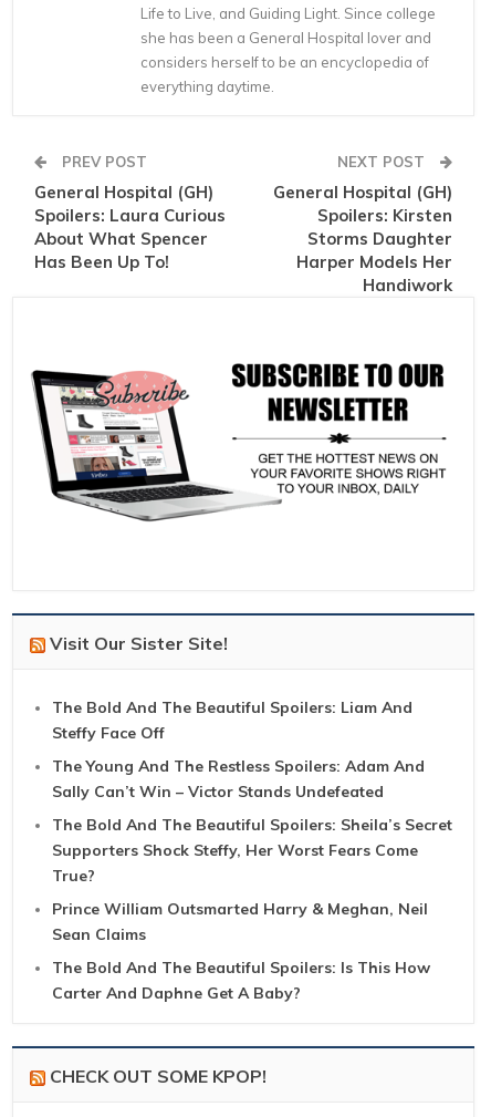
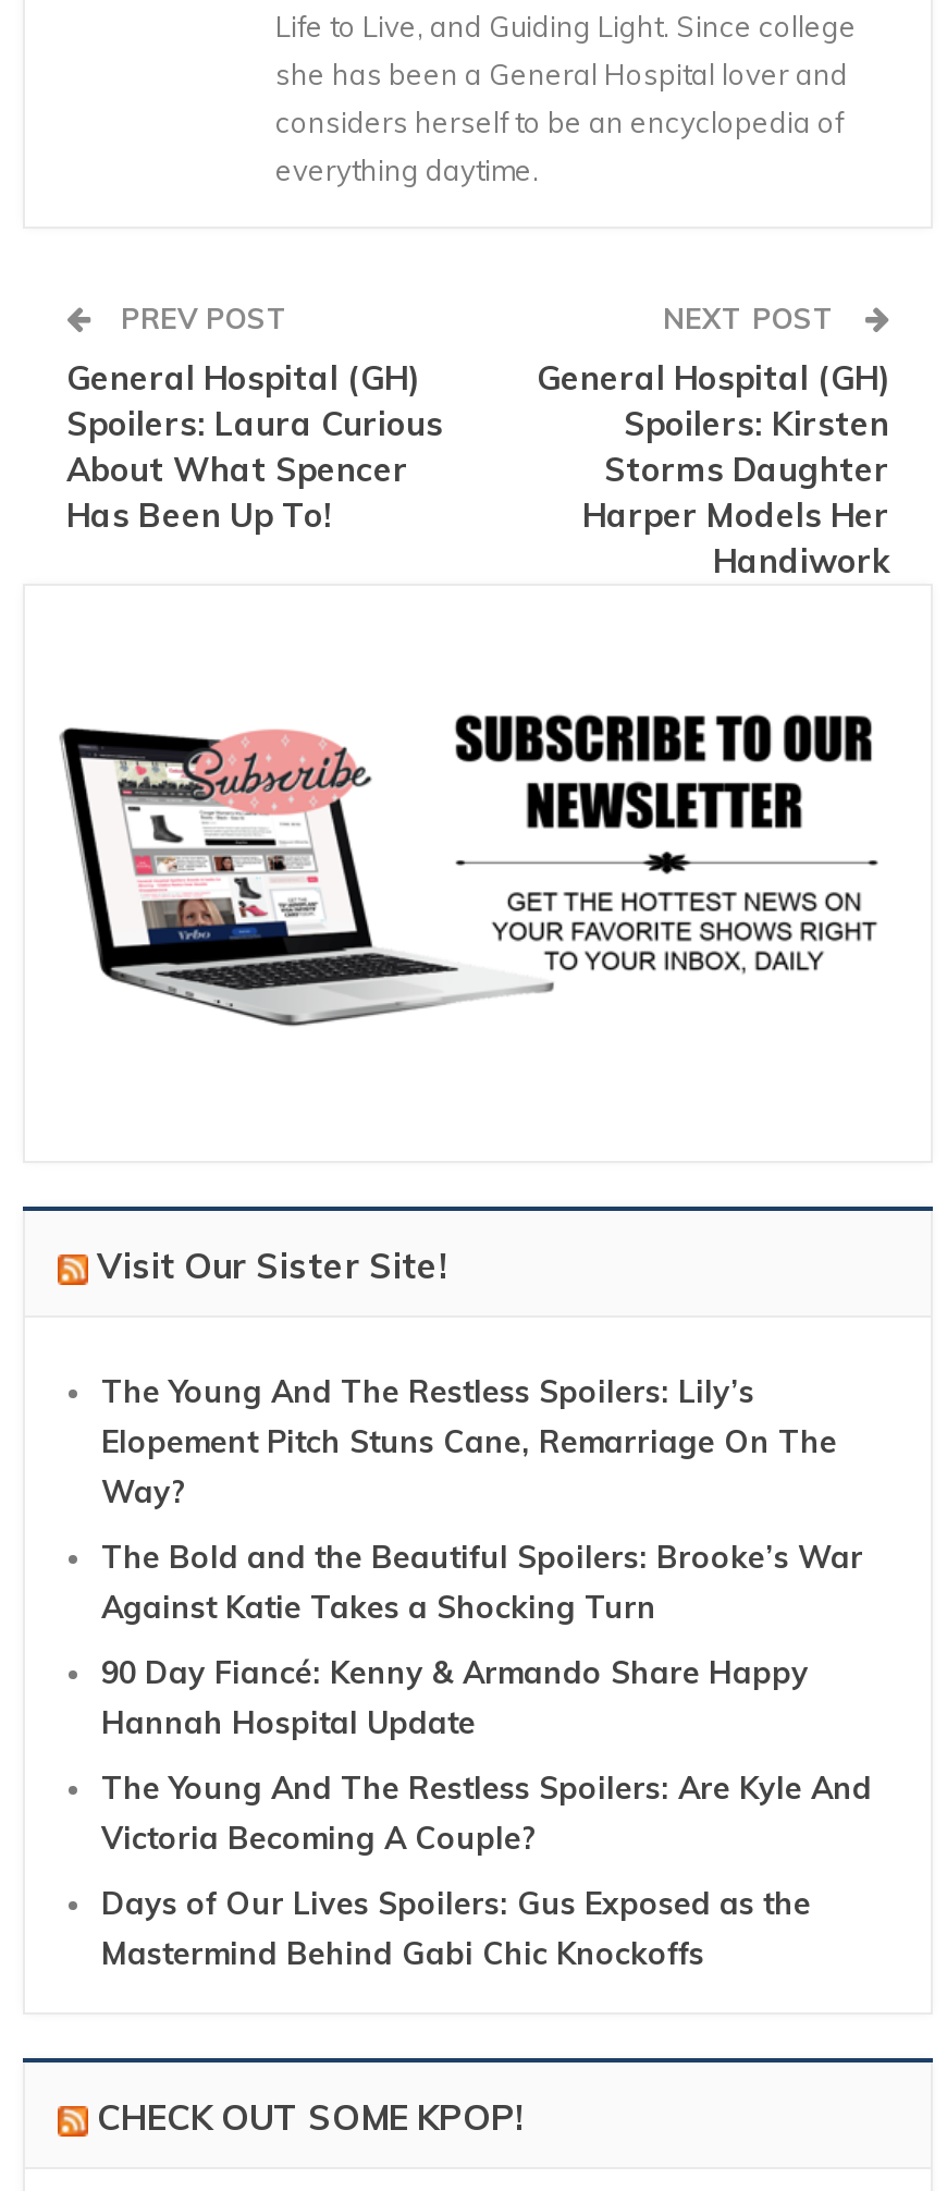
- The Bold And The Beautiful Spoilers: Liam And
- Steffy Face Off
+ The Young And The Restless Spoilers: Lily’s
+ Elopement Pitch Stuns Cane, Remarriage On The
+ Way?

- The Young And The Restless Spoilers: Adam And
- Sally Can’t Win – Victor Stands Undefeated
+ The Bold and the Beautiful Spoilers: Brooke’s War
+ Against Katie Takes a Shocking Turn

- The Bold And The Beautiful Spoilers: Sheila’s Secret
- Supporters Shock Steffy, Her Worst Fears Come
- True?
+ 90 Day Fiancé: Kenny & Armando Share Happy
+ Hannah Hospital Update

- Prince William Outsmarted Harry & Meghan, Neil
- Sean Claims
+ The Young And The Restless Spoilers: Are Kyle And
+ Victoria Becoming A Couple?

- The Bold And The Beautiful Spoilers: Is This How
- Carter And Daphne Get A Baby?
+ Days of Our Lives Spoilers: Gus Exposed as the
+ Mastermind Behind Gabi Chic Knockoffs
